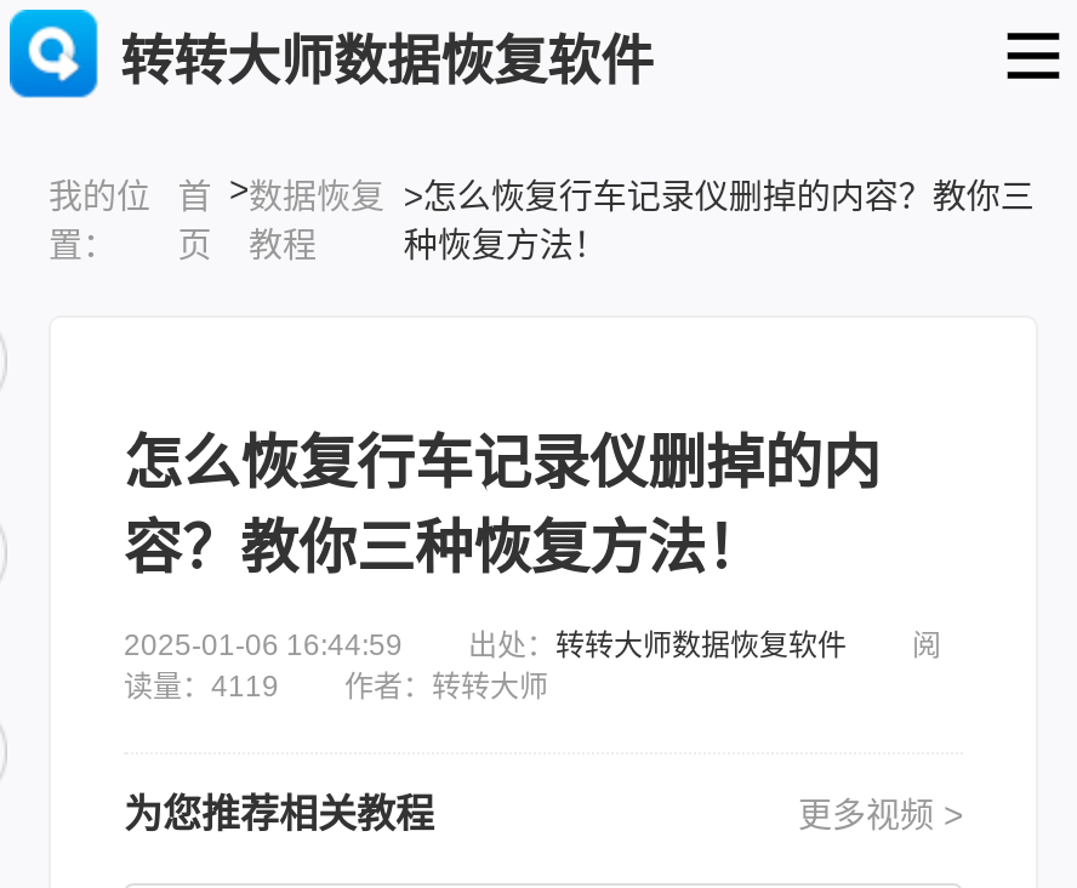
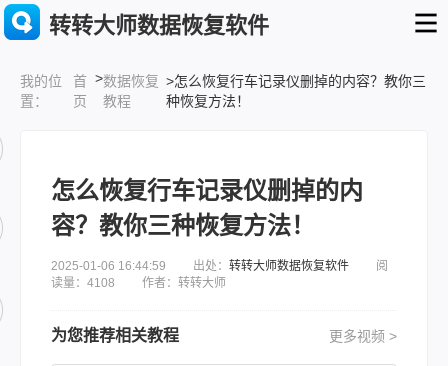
- 读量：4119 作者：转转大师
+ 读量：4108 作者：转转大师
